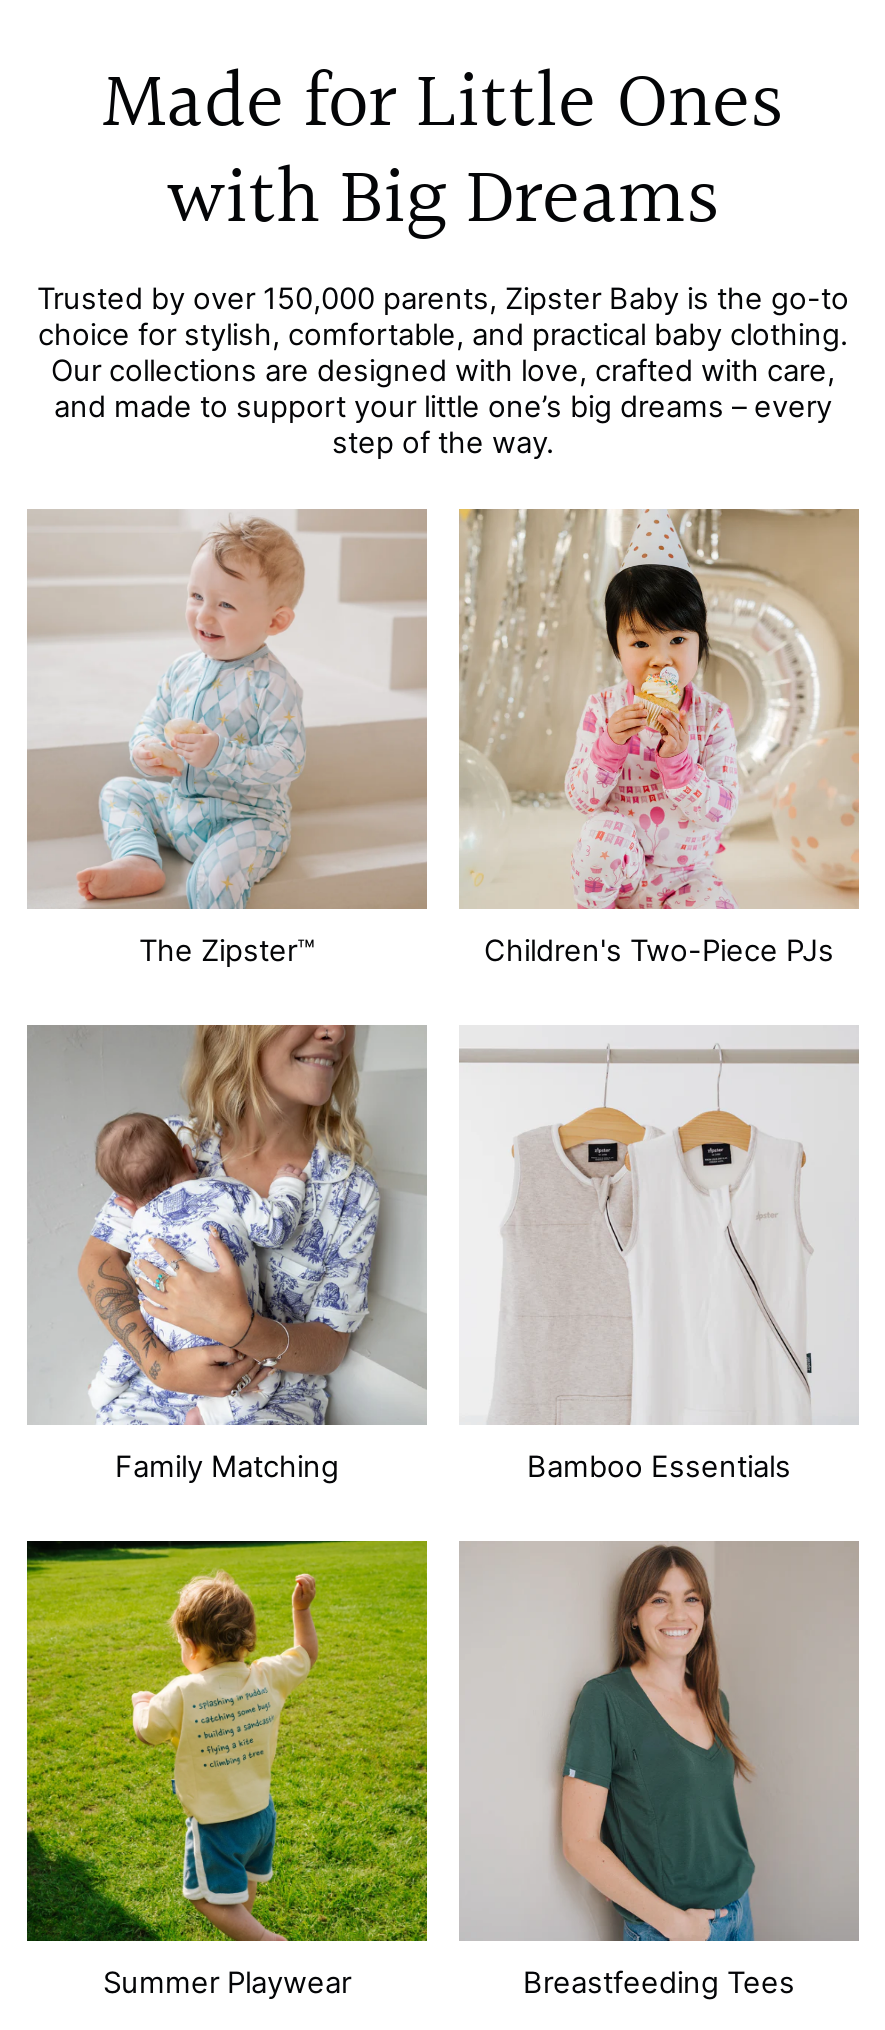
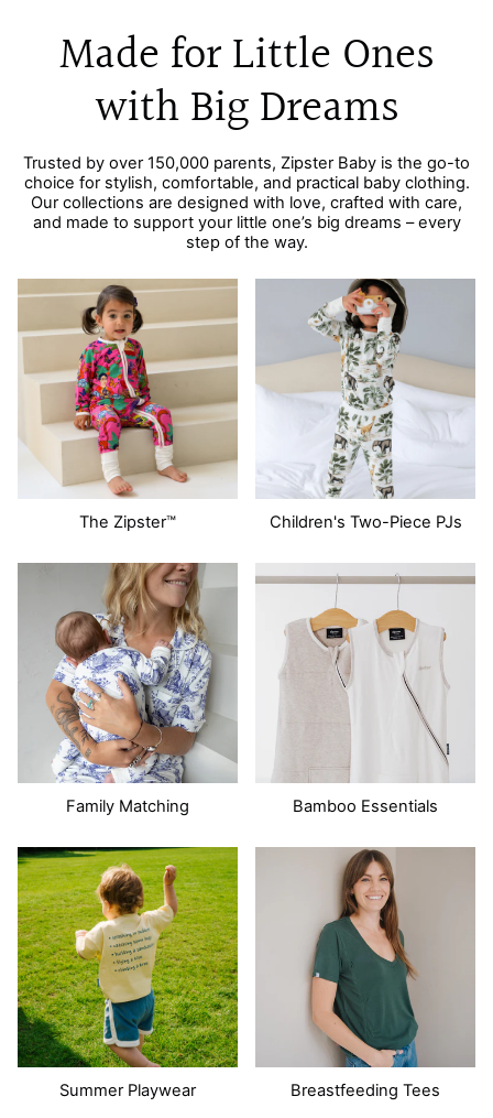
- [image]
+ [image]

- [image]
+ [image]
